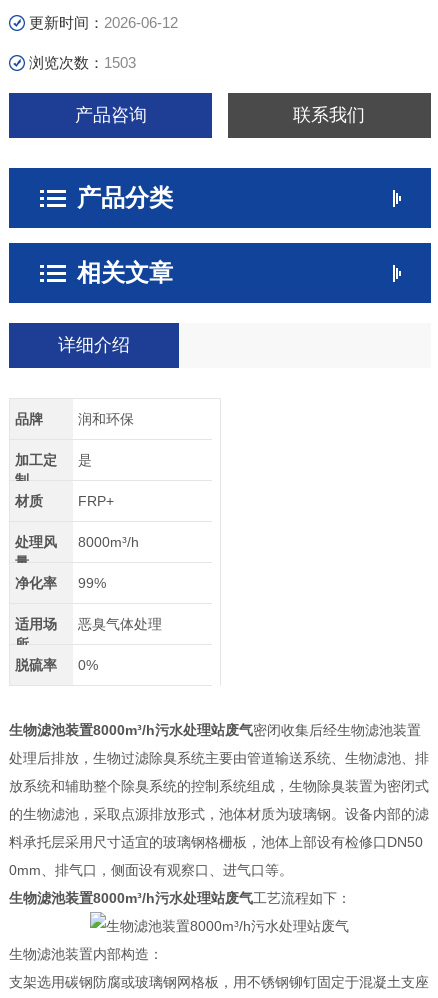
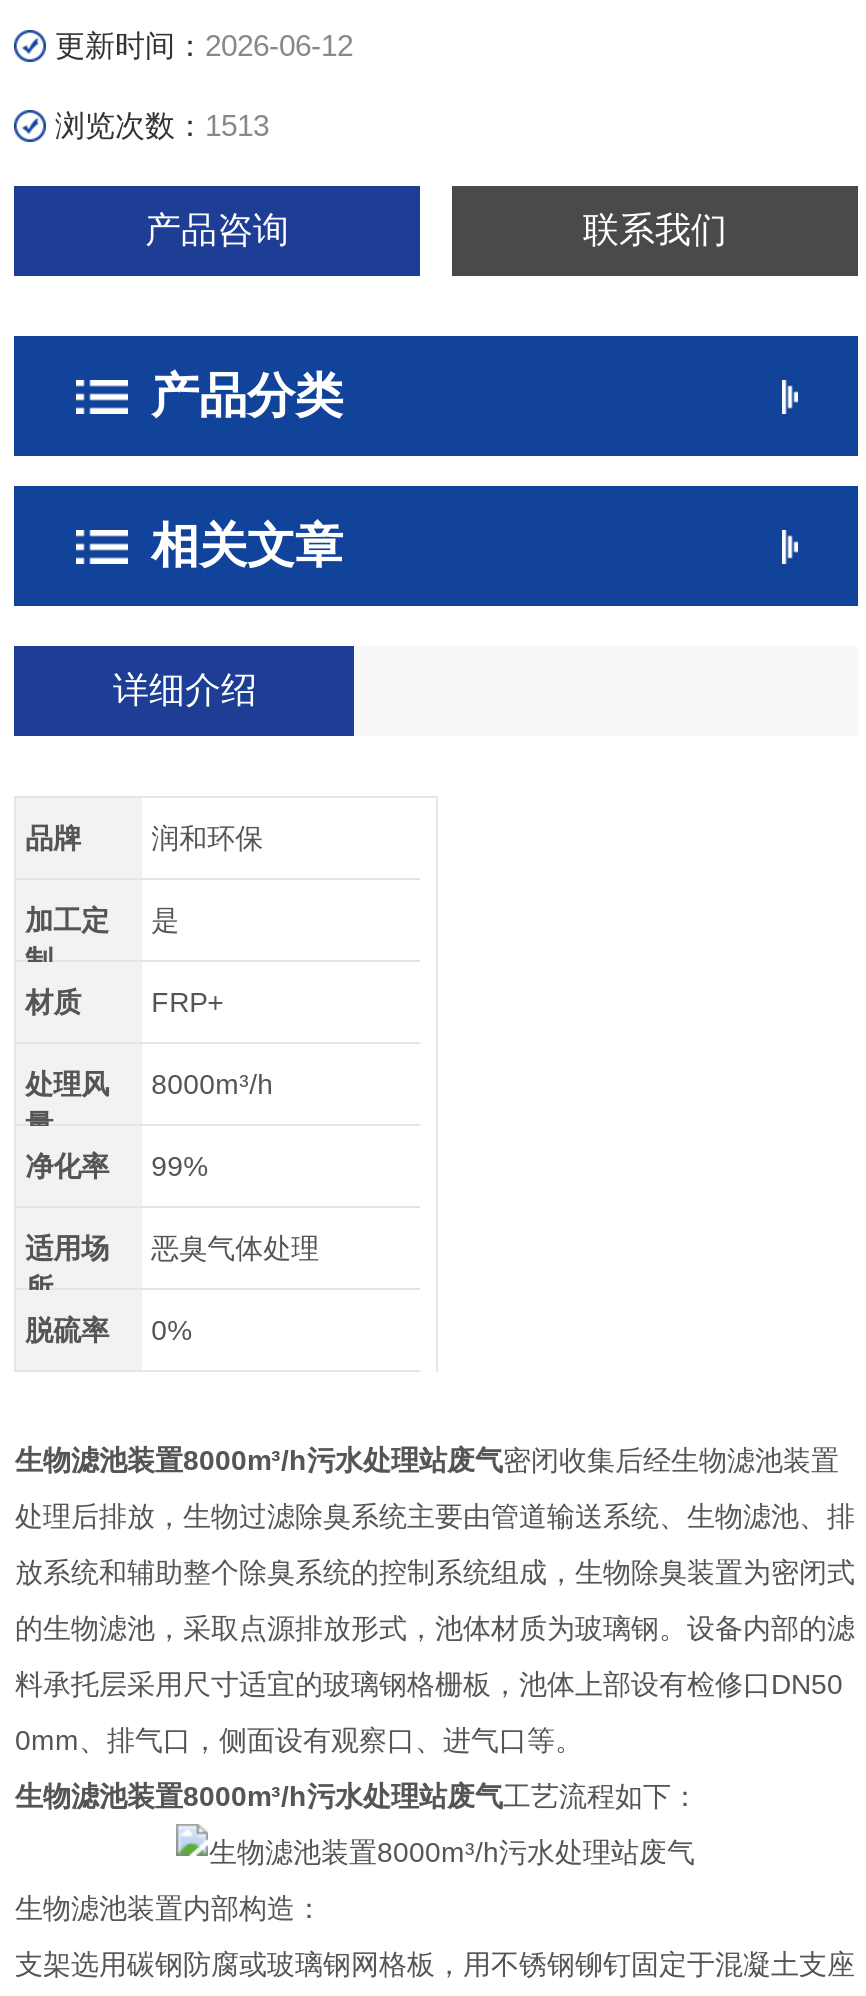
- 浏览次数：1503
+ 浏览次数：1513
